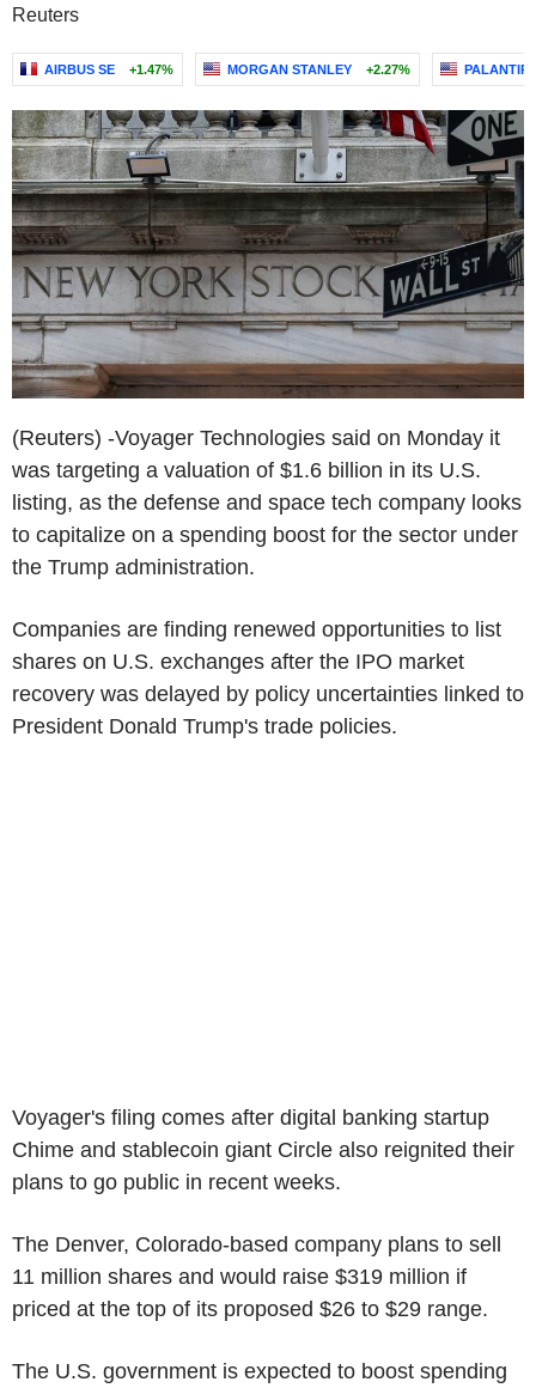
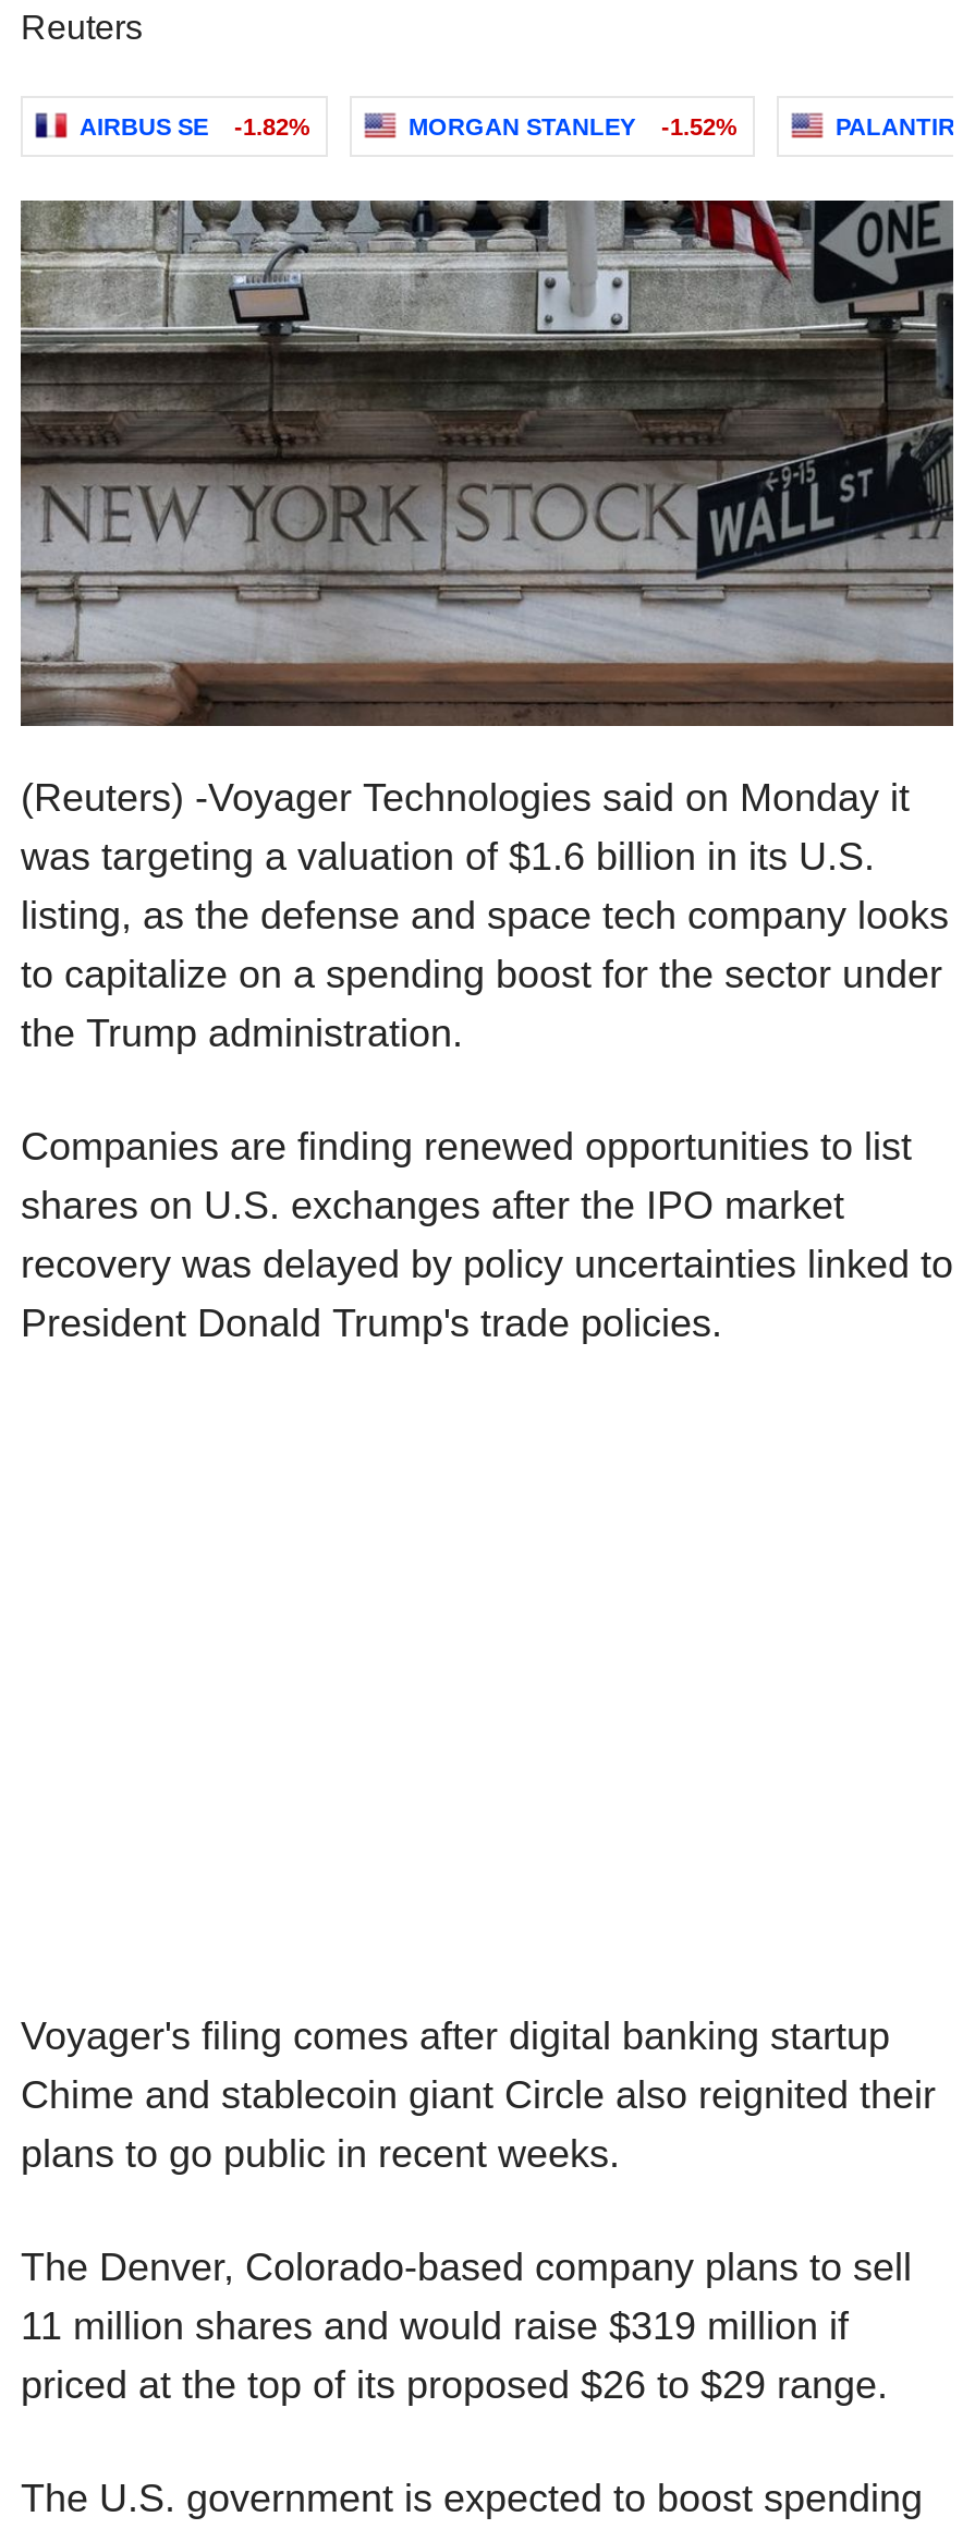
- AIRBUS SE +1.47%
+ AIRBUS SE -1.82%

- MORGAN STANLEY +2.27%
+ MORGAN STANLEY -1.52%
